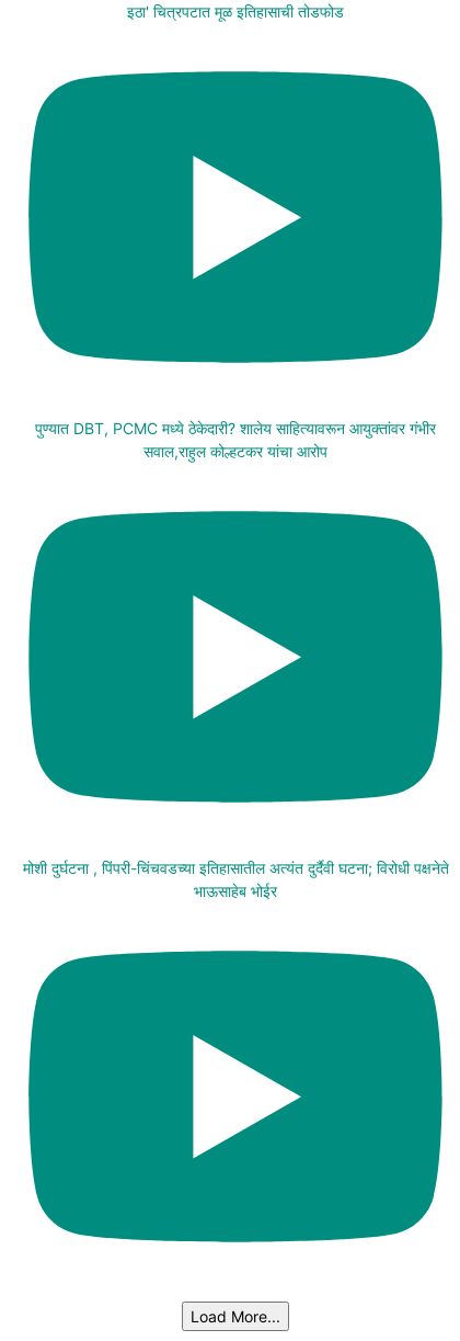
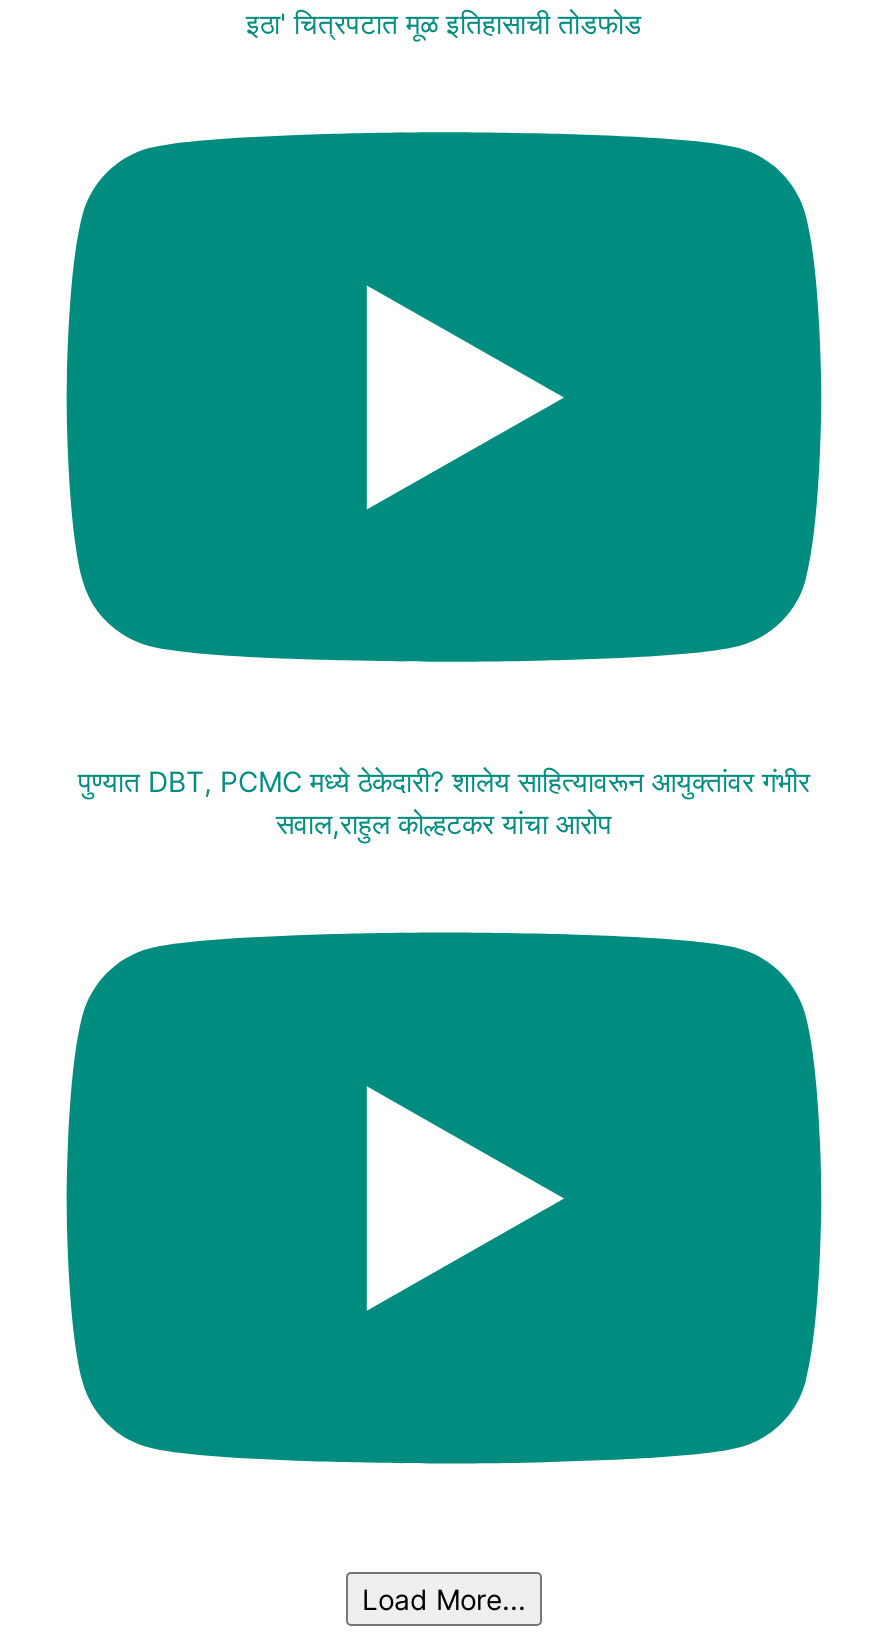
- मोशी दुर्घटना , पिंपरी-चिंचवडच्या इतिहासातील अत्यंत दुर्दैवी घटना; विरोधी पक्षनेते
- भाऊसाहेब भोईर
